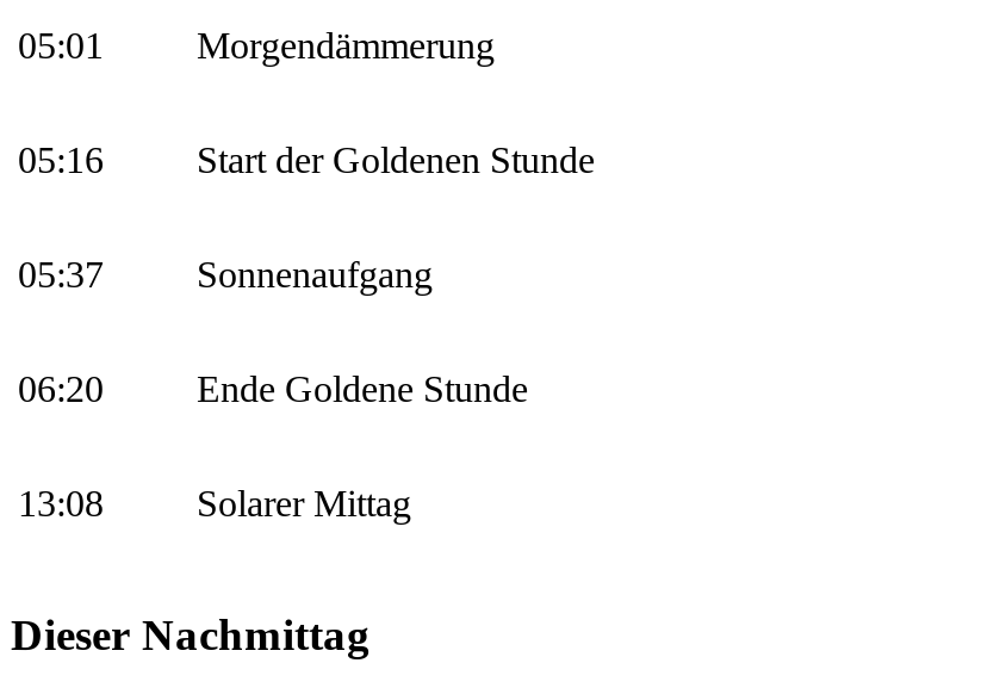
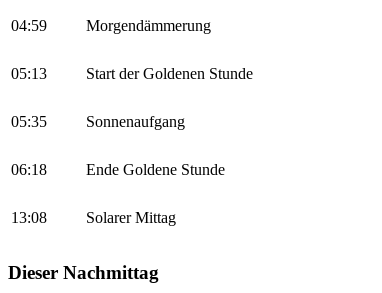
- 05:01
+ 04:59

- 05:16
+ 05:13

- 05:37
+ 05:35

- 06:20
+ 06:18
